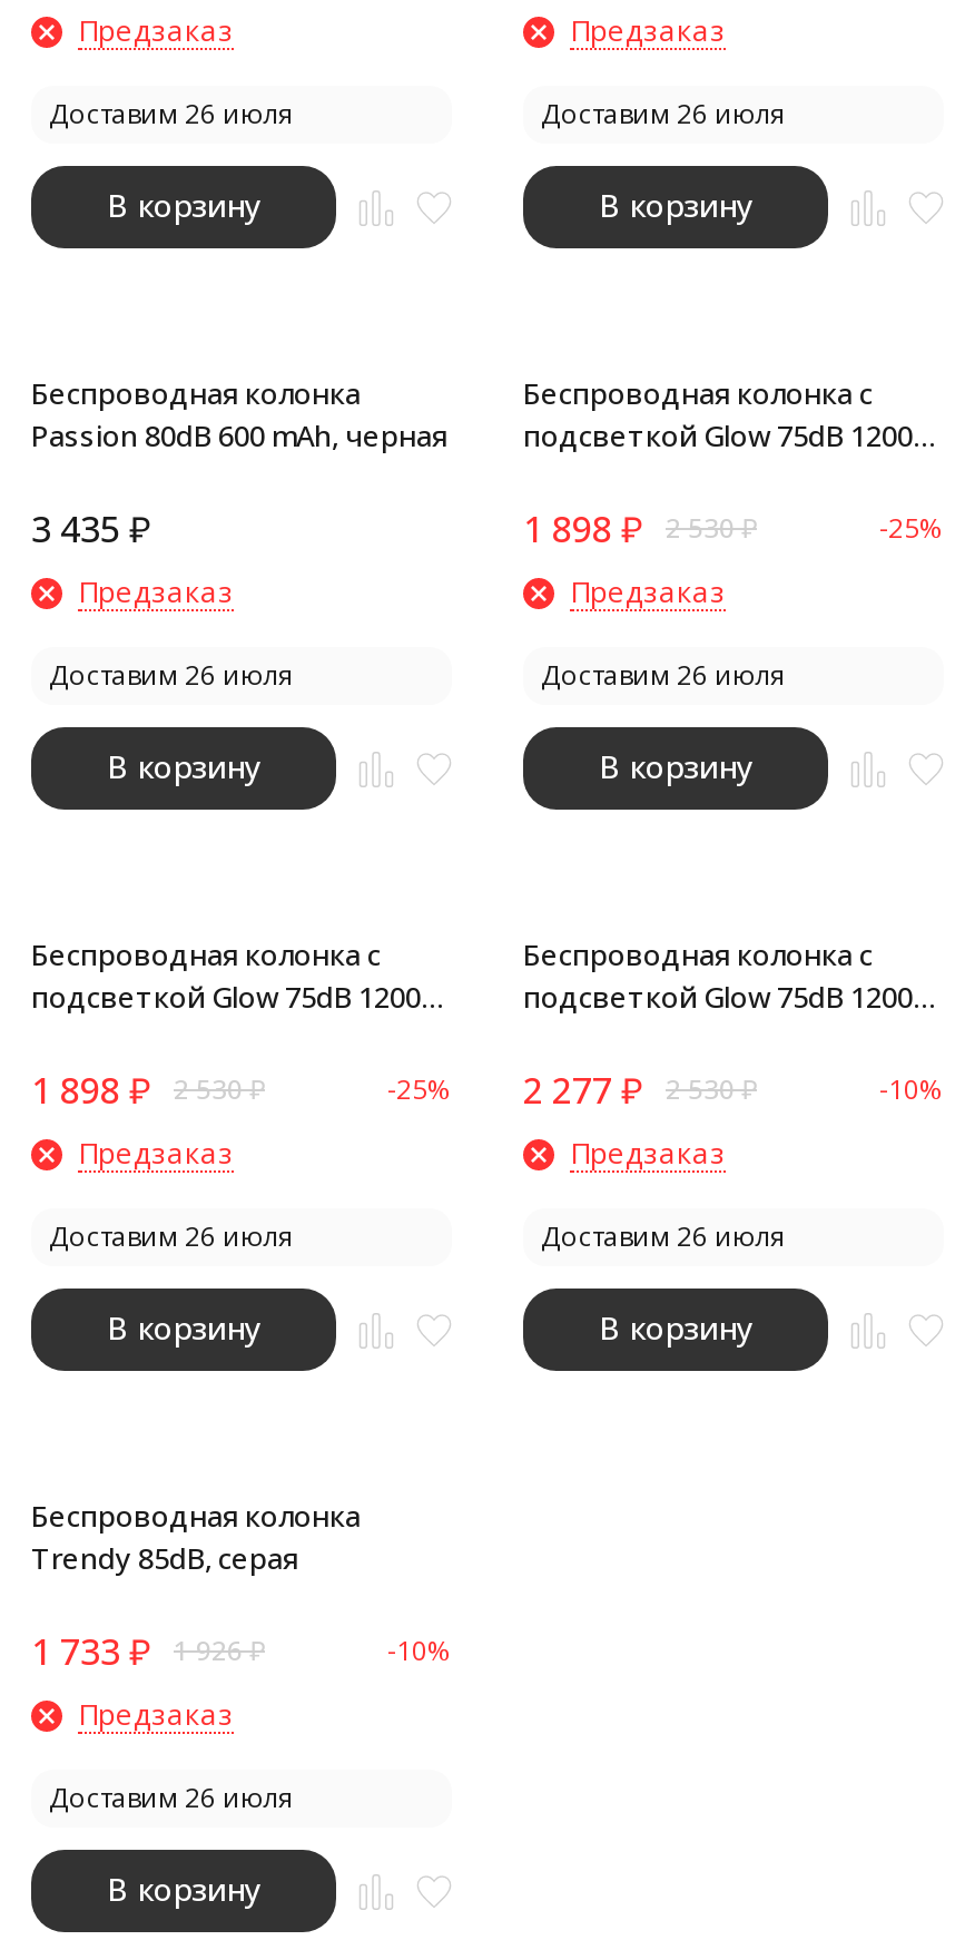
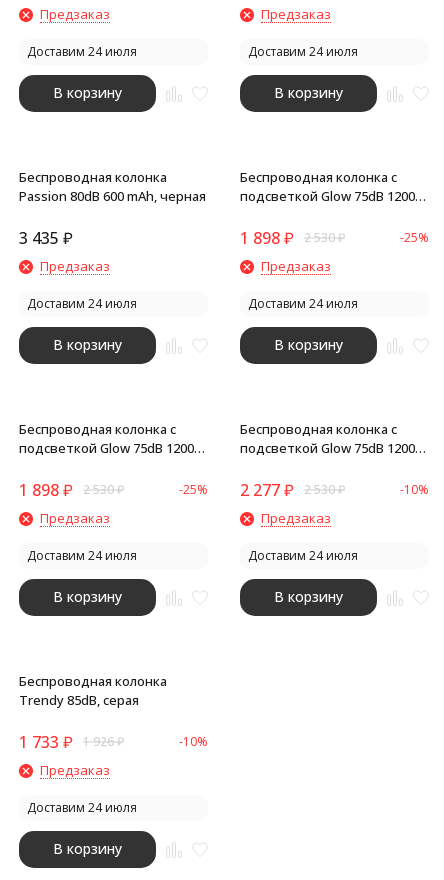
- Доставим 26 июля
+ Доставим 24 июля

- Доставим 26 июля
+ Доставим 24 июля

- Доставим 26 июля
+ Доставим 24 июля

- Доставим 26 июля
+ Доставим 24 июля

- Доставим 26 июля
+ Доставим 24 июля

- Доставим 26 июля
+ Доставим 24 июля

- Доставим 26 июля
+ Доставим 24 июля
